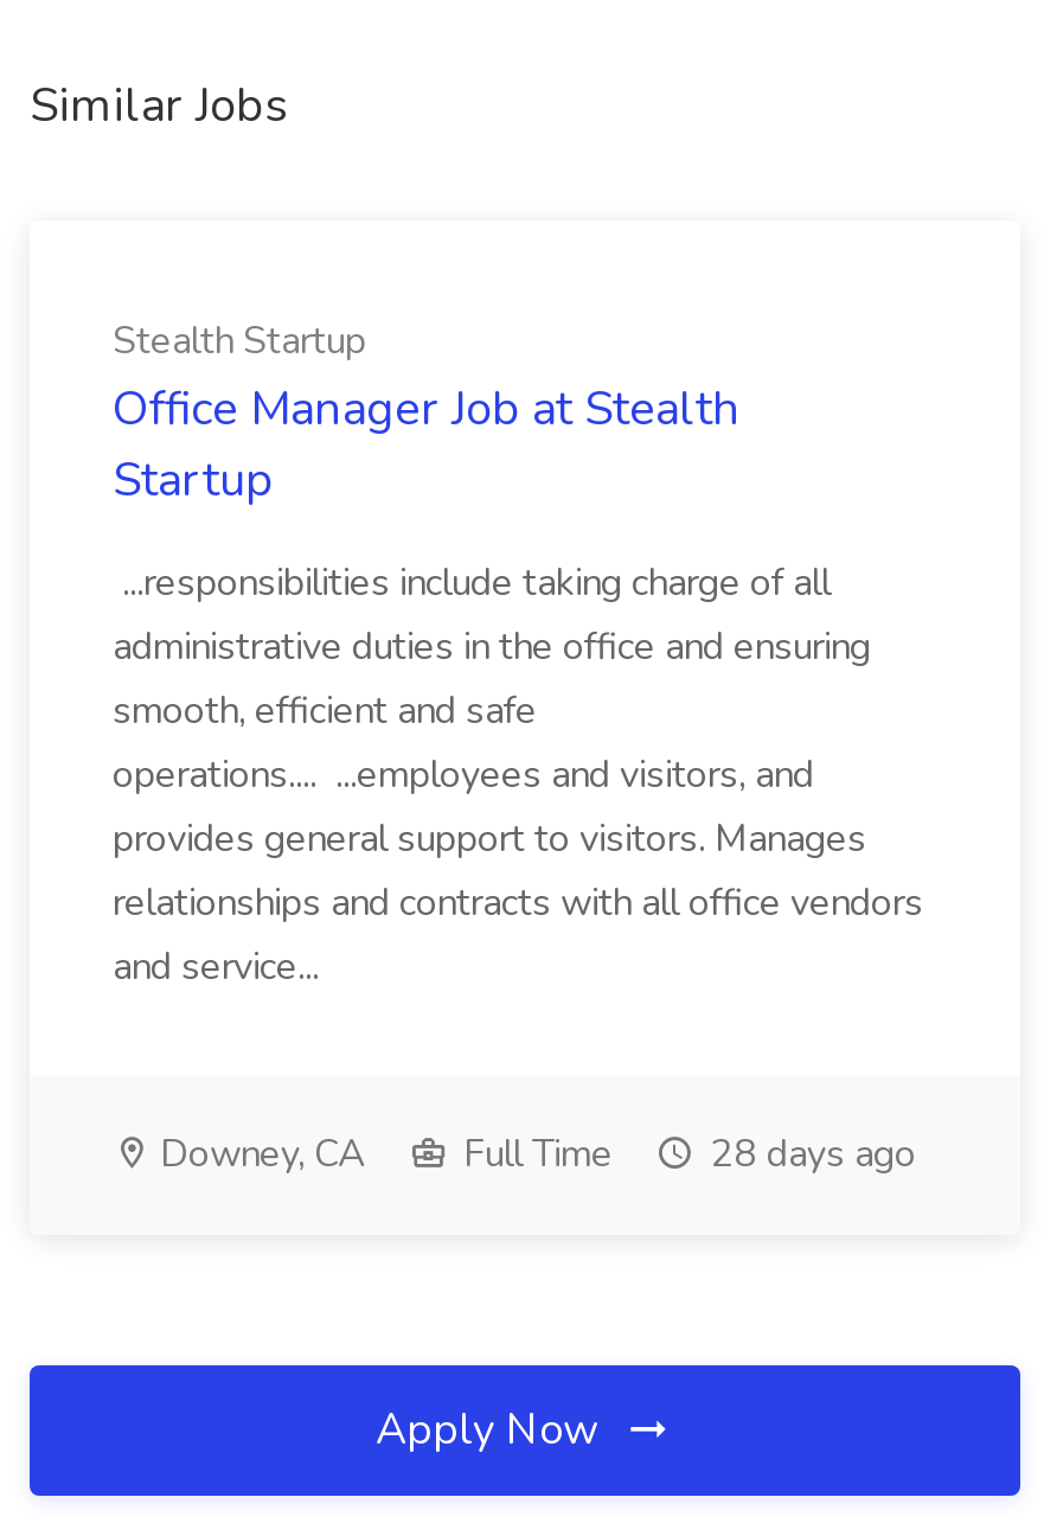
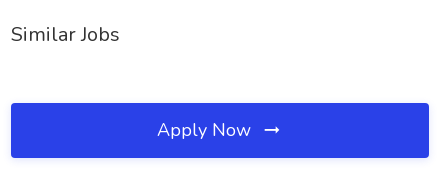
- Stealth Startup
- Office Manager Job at Stealth
- Startup
- ...responsibilities include taking charge of all
- administrative duties in the office and ensuring
- smooth, efficient and safe
- operations.... ...employees and visitors, and
- provides general support to visitors. Manages
- relationships and contracts with all office vendors
- and service...

- Downey, CA
- Full Time
- 28 days ago
